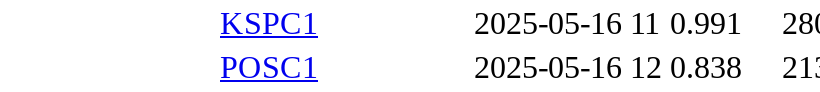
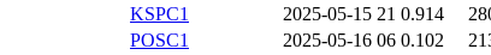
- 2025-05-16 11 0.991
+ 2025-05-15 21 0.914

- 2025-05-16 12 0.838
+ 2025-05-16 06 0.102
